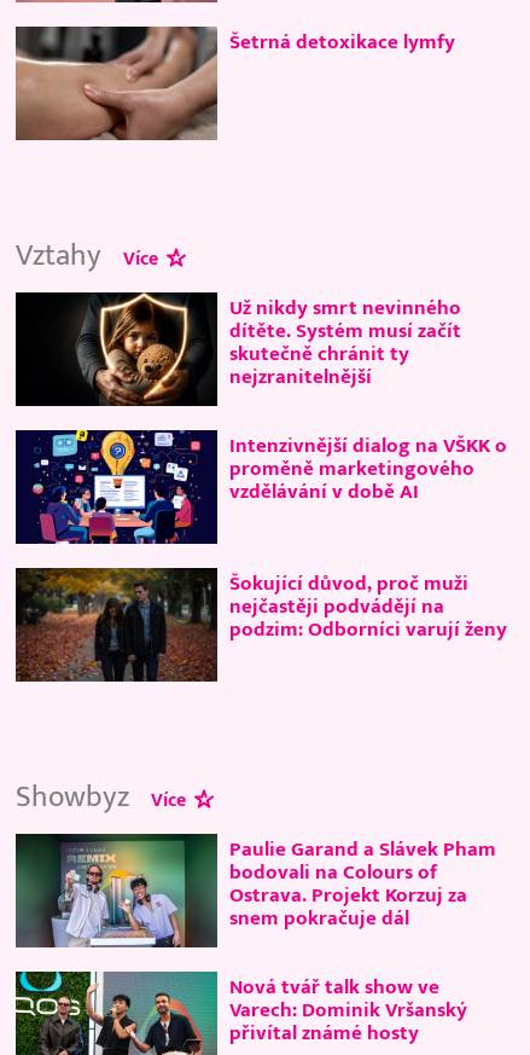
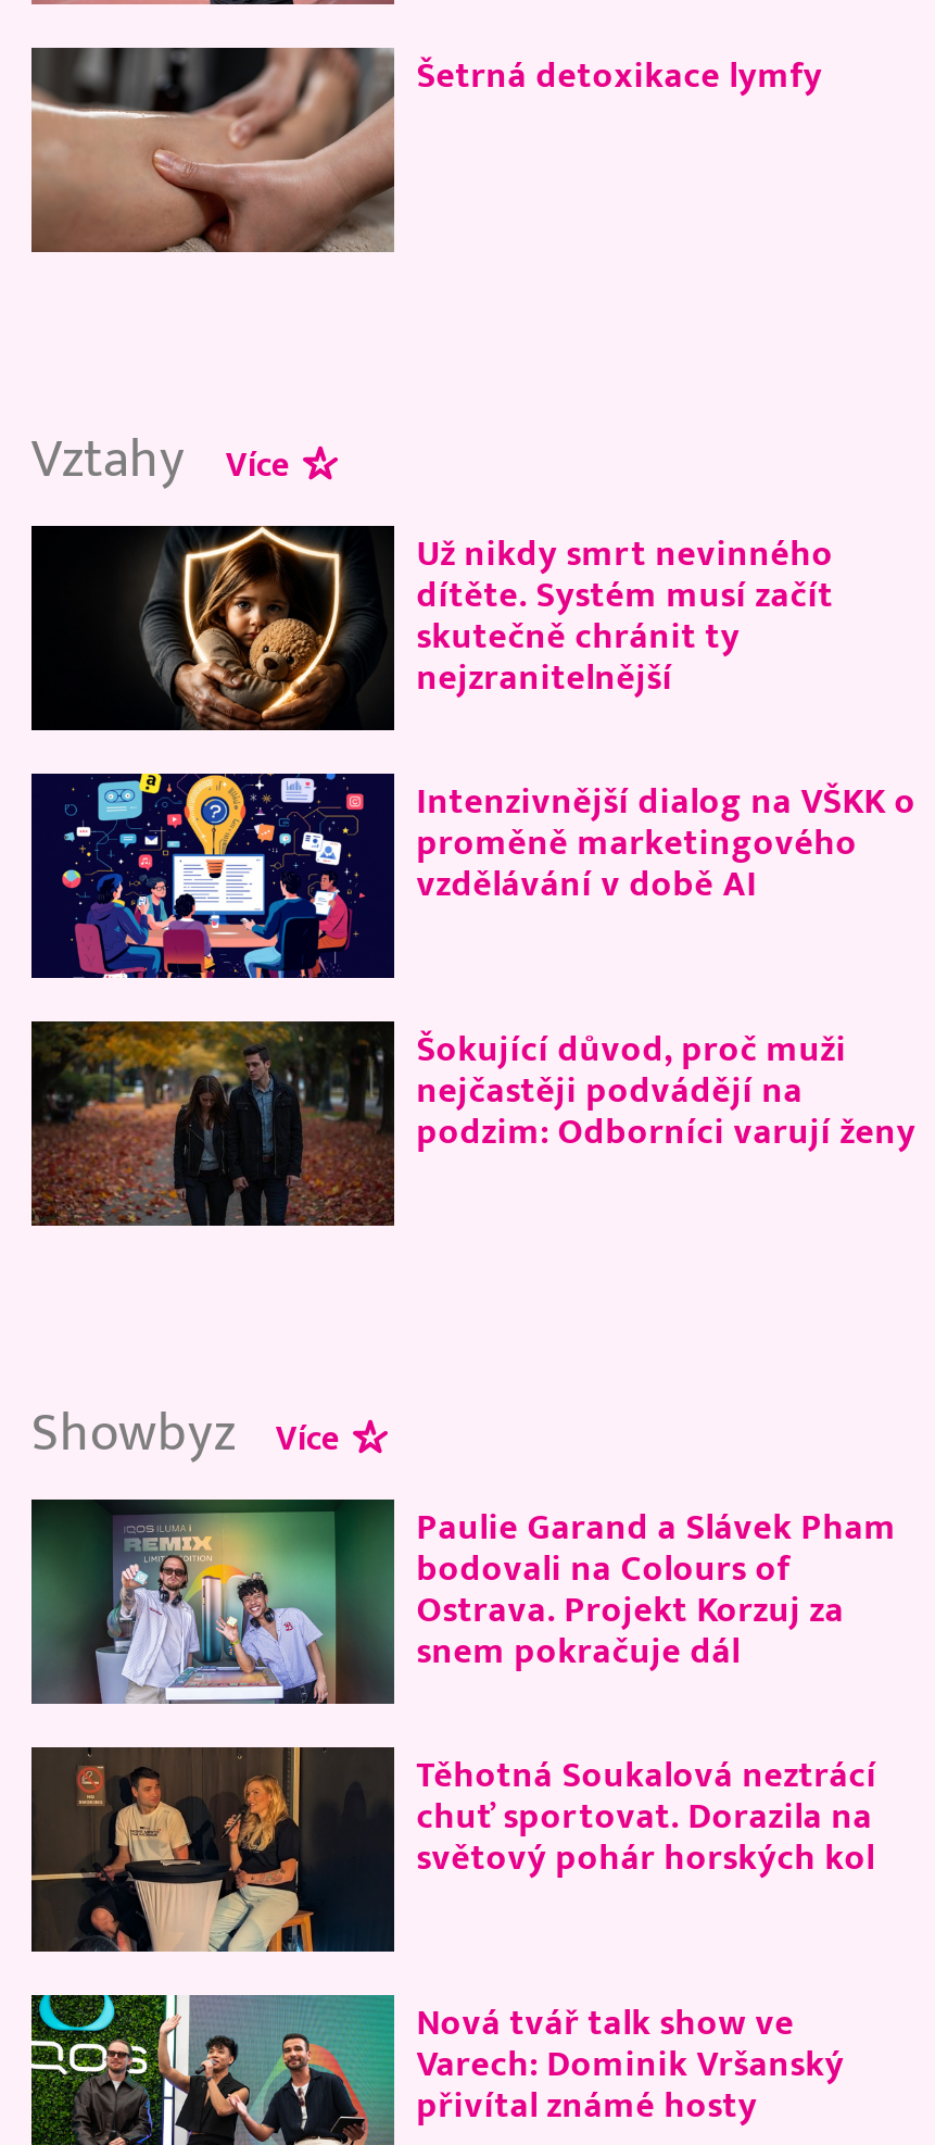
+ [image]
+ Těhotná Soukalová neztrácí
+ chuť sportovat. Dorazila na
+ světový pohár horských kol
